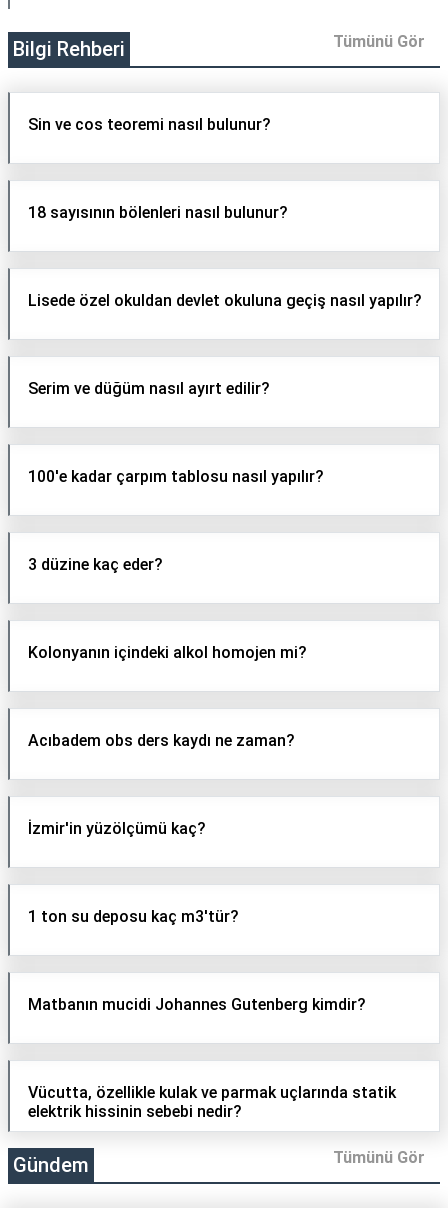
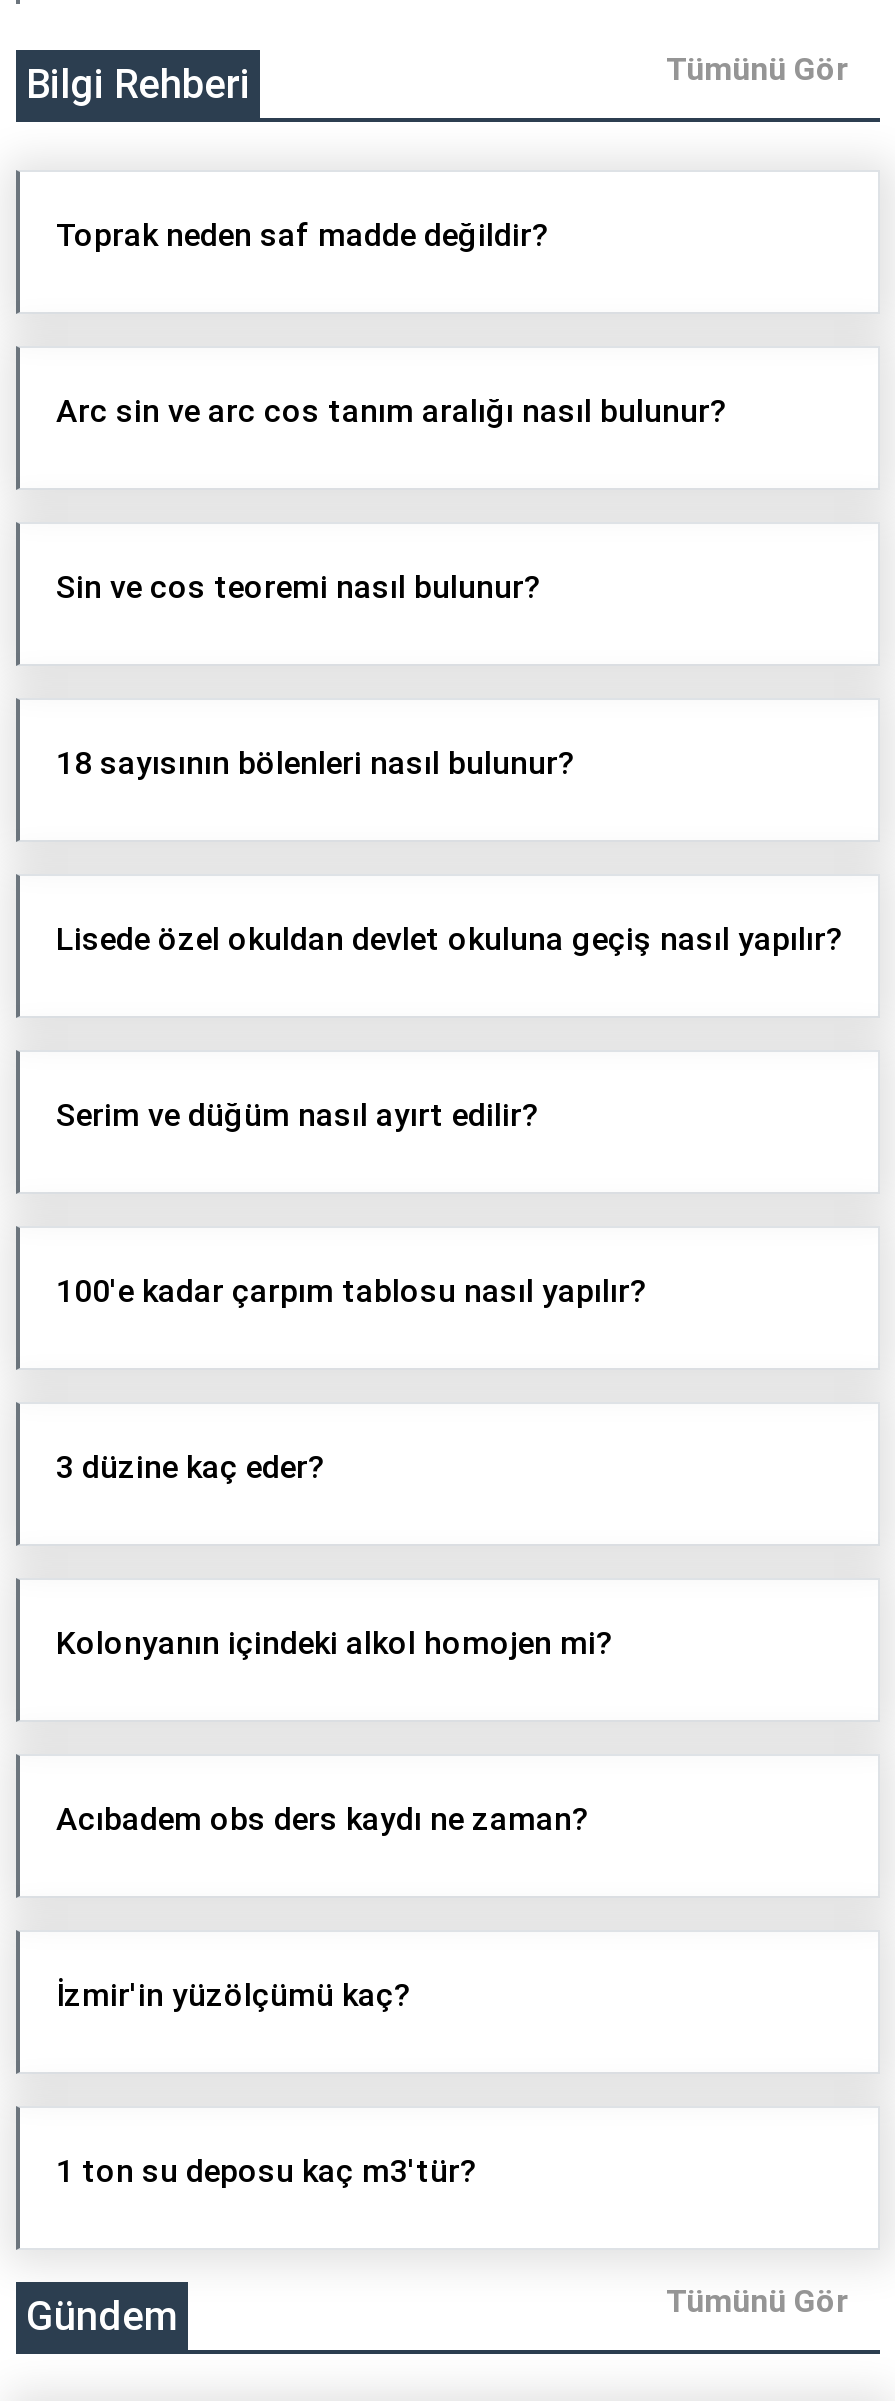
+ Toprak neden saf madde değildir?

+ Arc sin ve arc cos tanım aralığı nasıl bulunur?

moved down: Sin ve cos teoremi nasıl bulunur? | 18 sayısının bölenleri nasıl bulunur? | Lisede özel okuldan devlet okuluna geçiş nasıl yapılır? | ... | İzmir'in yüzölçümü kaç? | 1 ton su deposu kaç m3'tür?

- Matbanın mucidi Johannes Gutenberg kimdir?

- Vücutta, özellikle kulak ve parmak uçlarında statik
- elektrik hissinin sebebi nedir?
